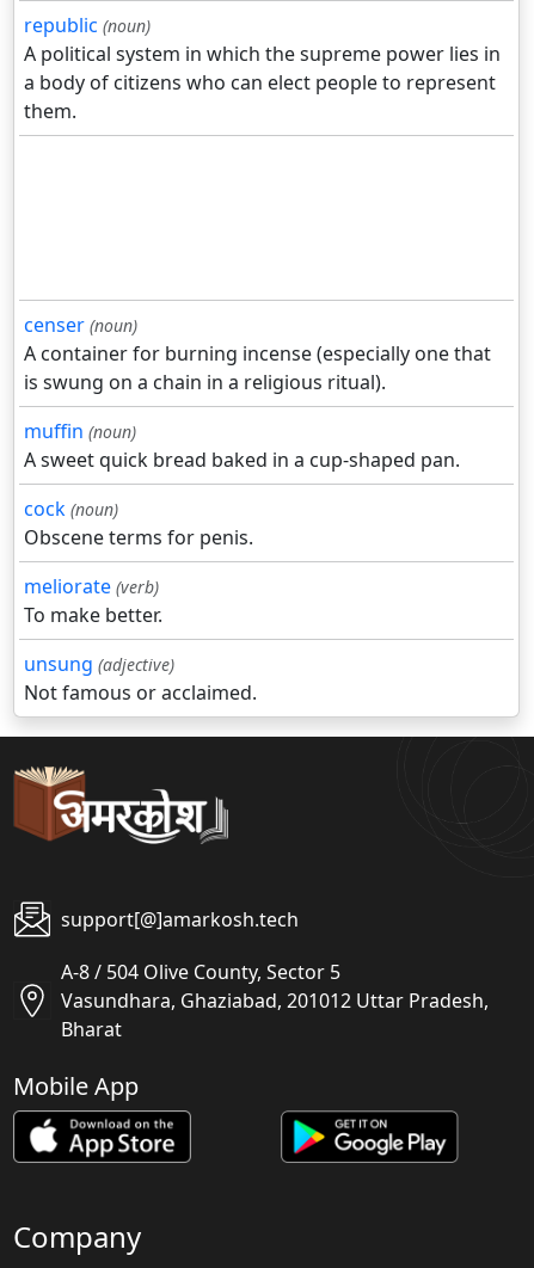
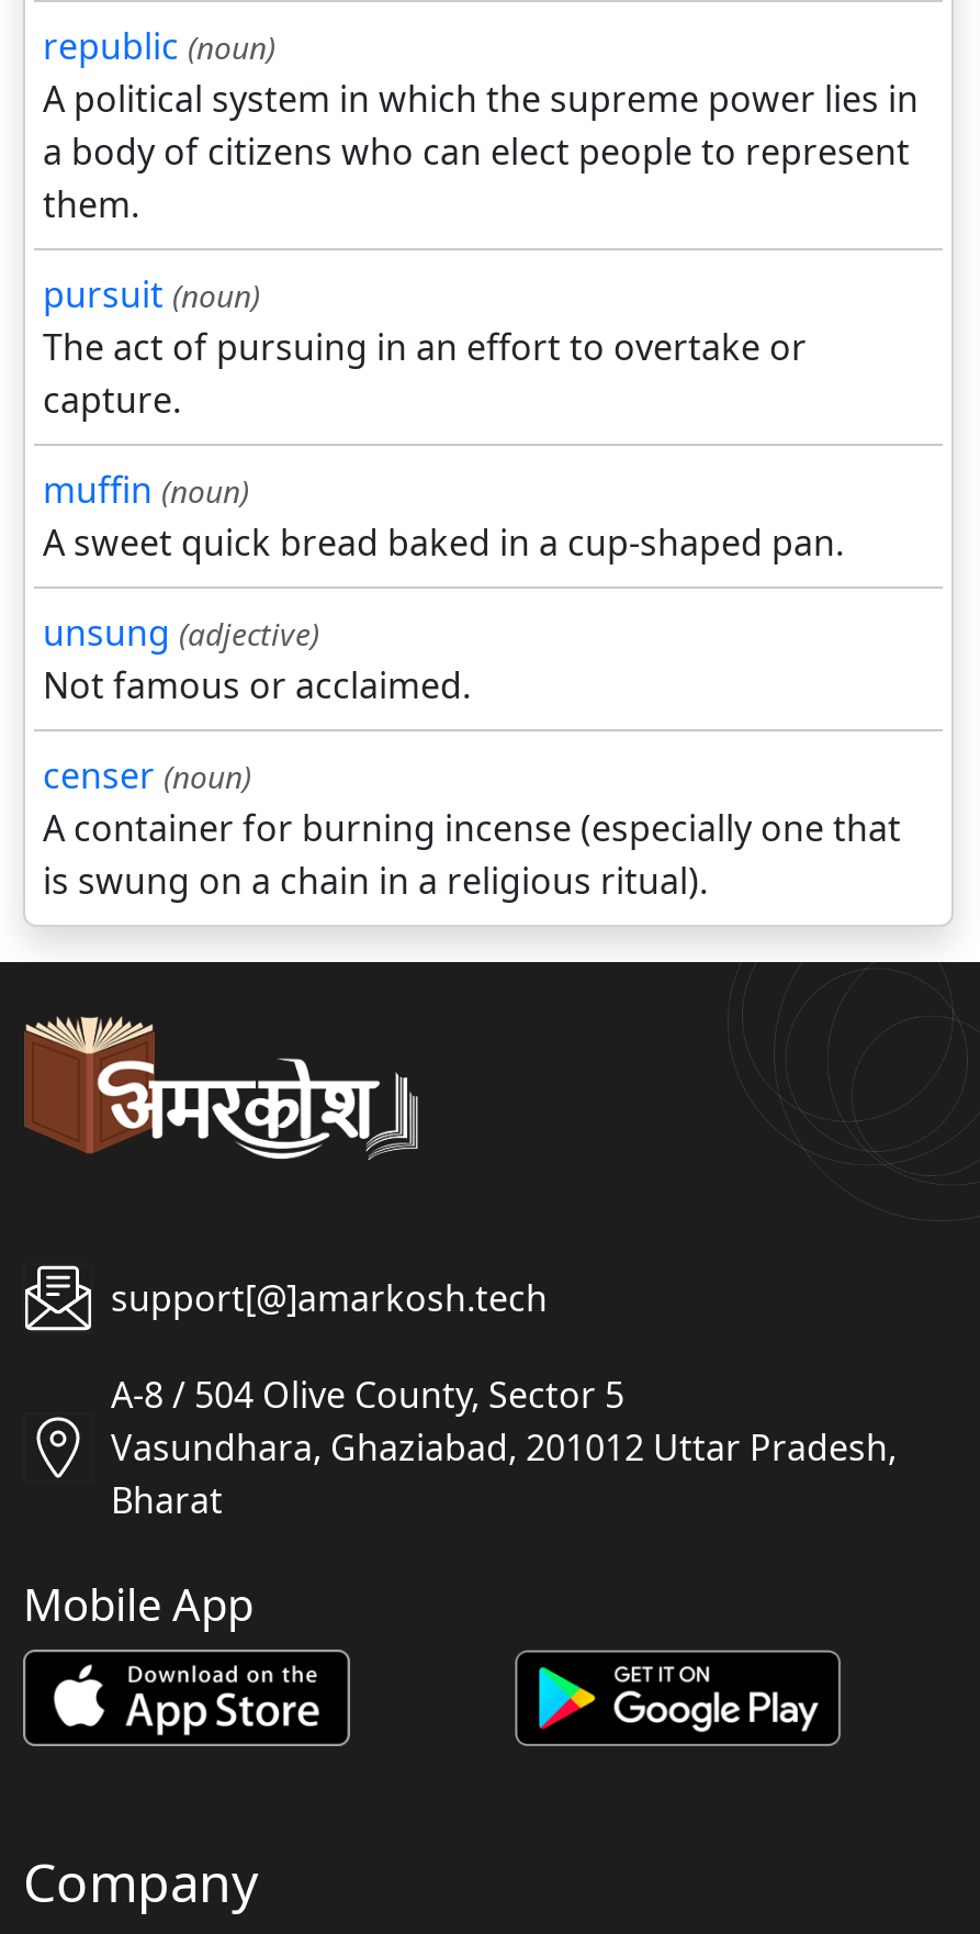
+ pursuit (noun)
+ The act of pursuing in an effort to overtake or
+ capture.

moved down: censer (noun) | A container for burning incense (especially one that | is swung on a chain in a religious ritual).

moved up: muffin (noun) | A sweet quick bread baked in a cup-shaped pan.

- cock (noun)
- Obscene terms for penis.
- meliorate (verb)
- To make better.

moved up: unsung (adjective) | Not famous or acclaimed.
